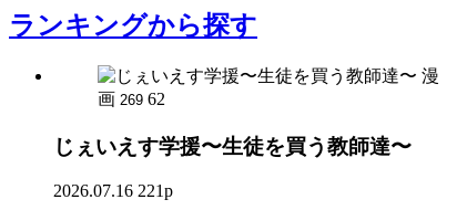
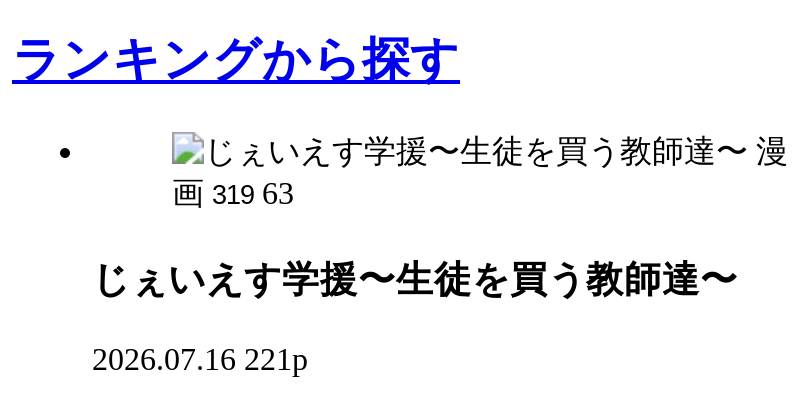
- 画 269 62
+ 画 319 63
